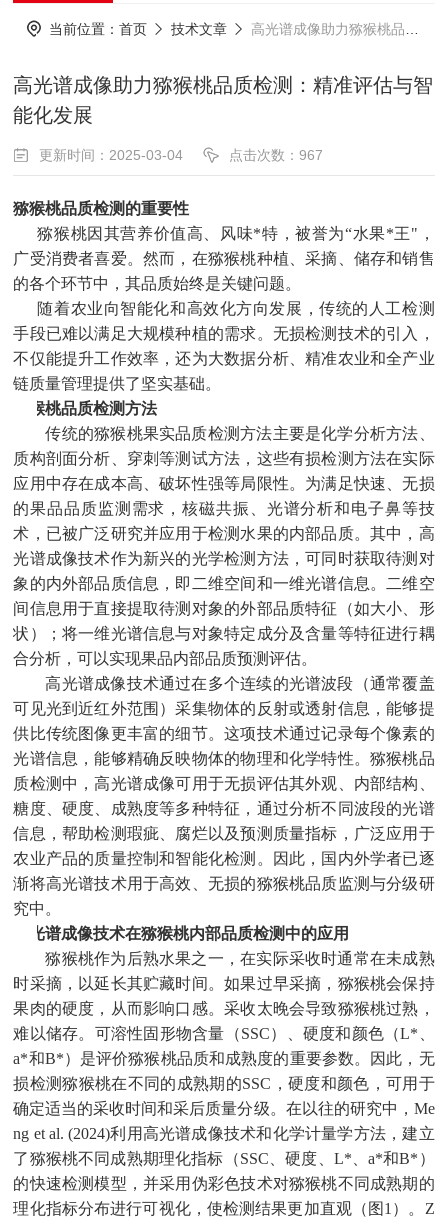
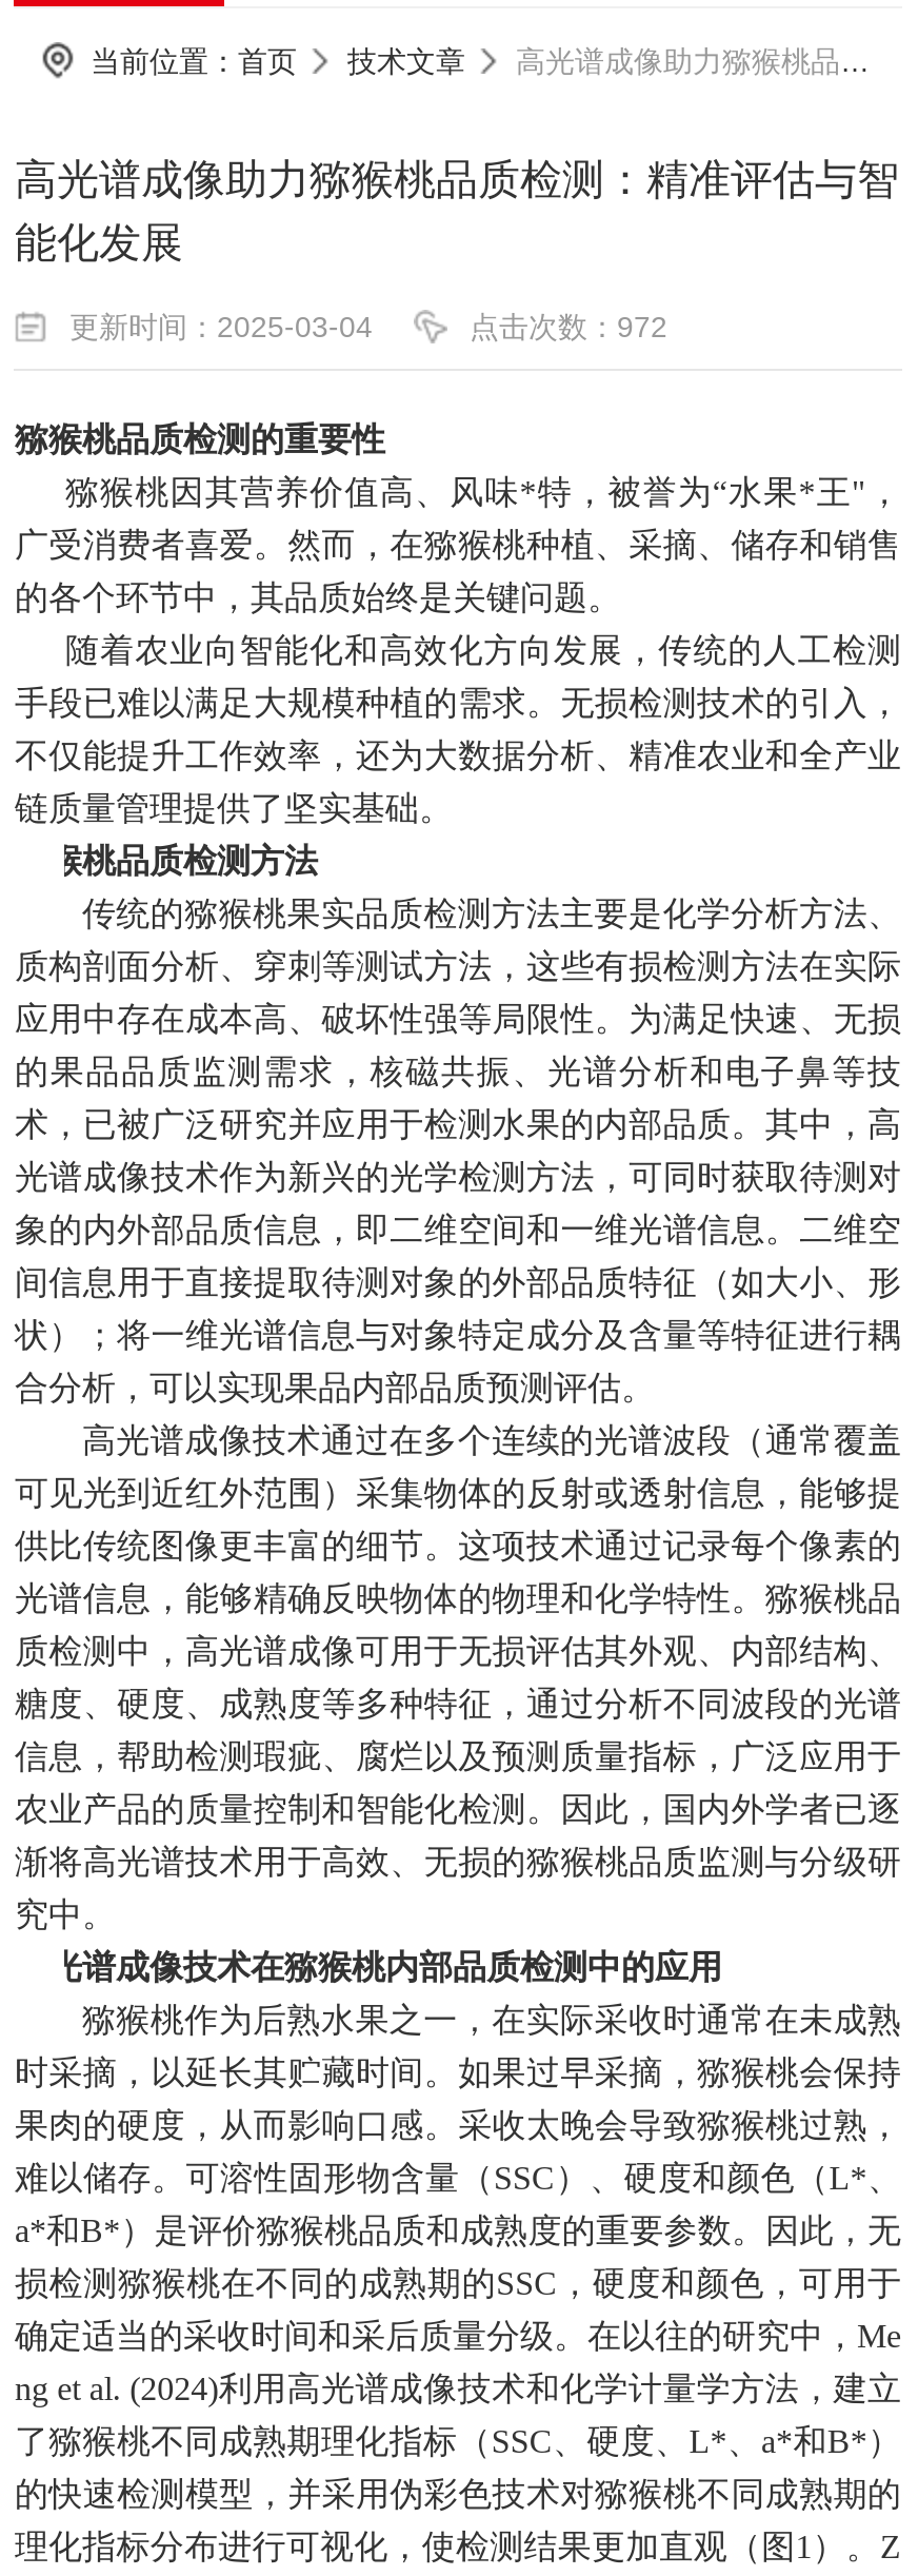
- 点击次数：967
+ 点击次数：972
